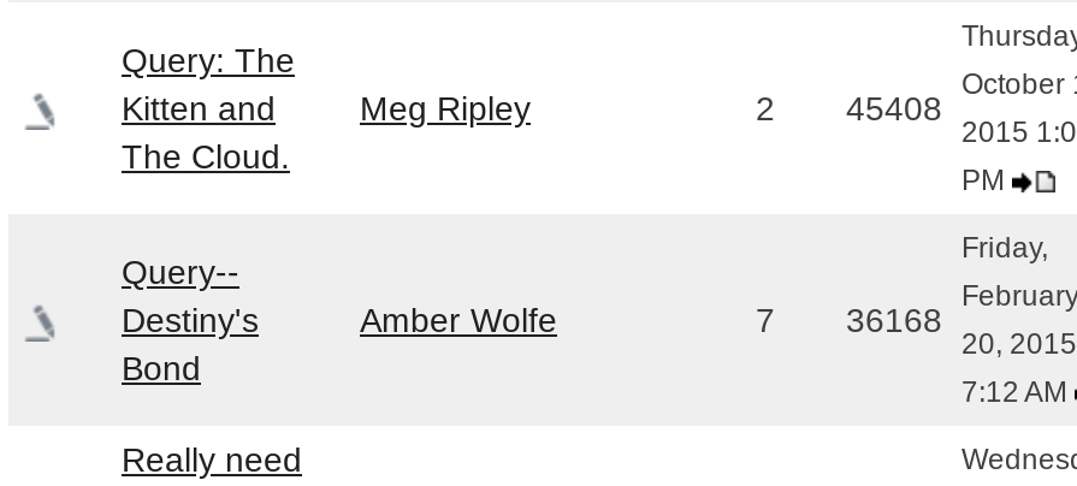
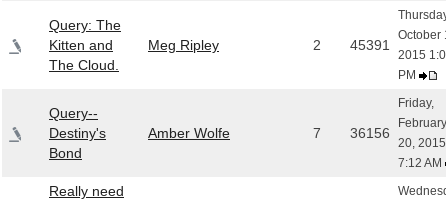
- 2 45408
+ 2 45391

- 7 36168
+ 7 36156
